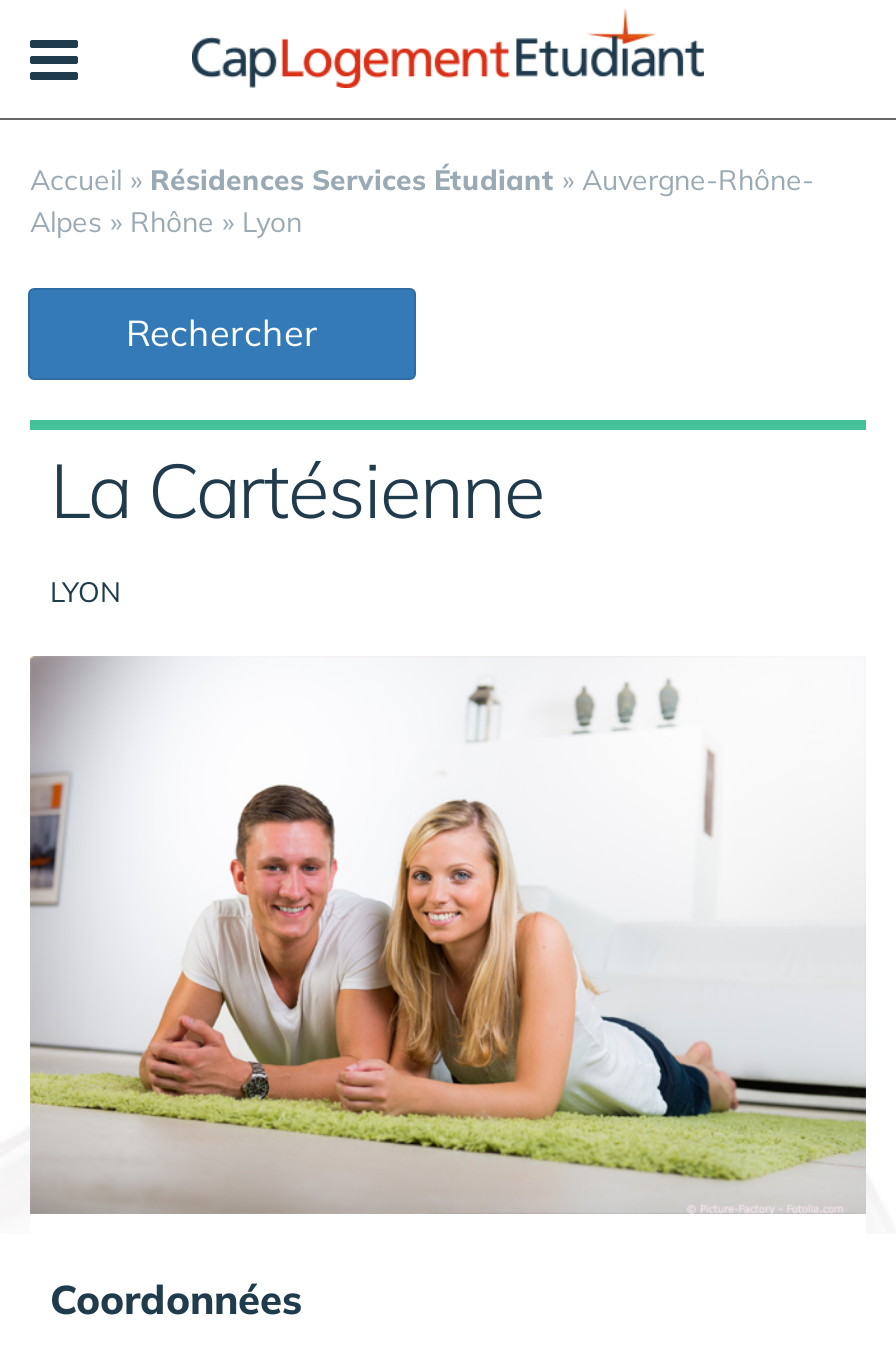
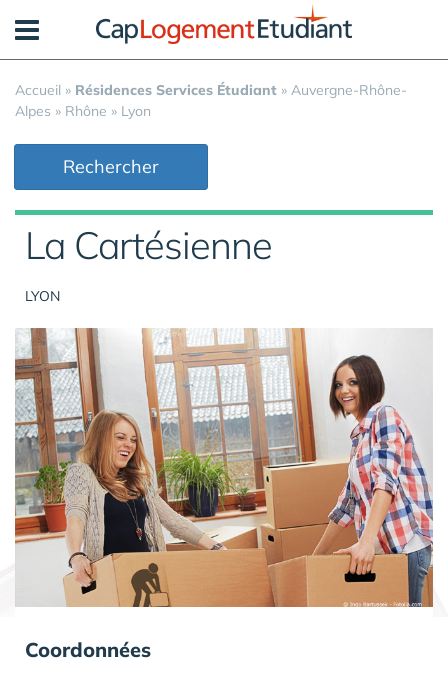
- [image]
+ [image]
